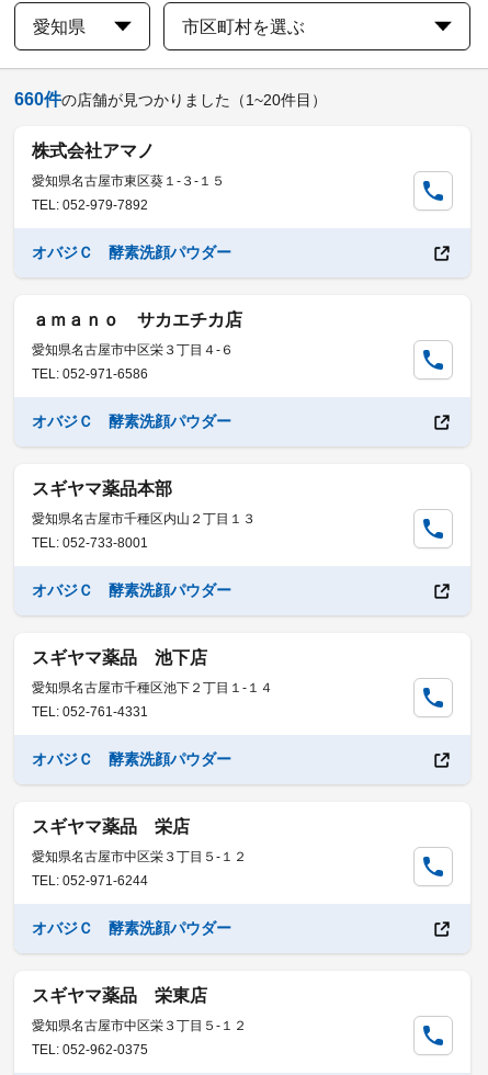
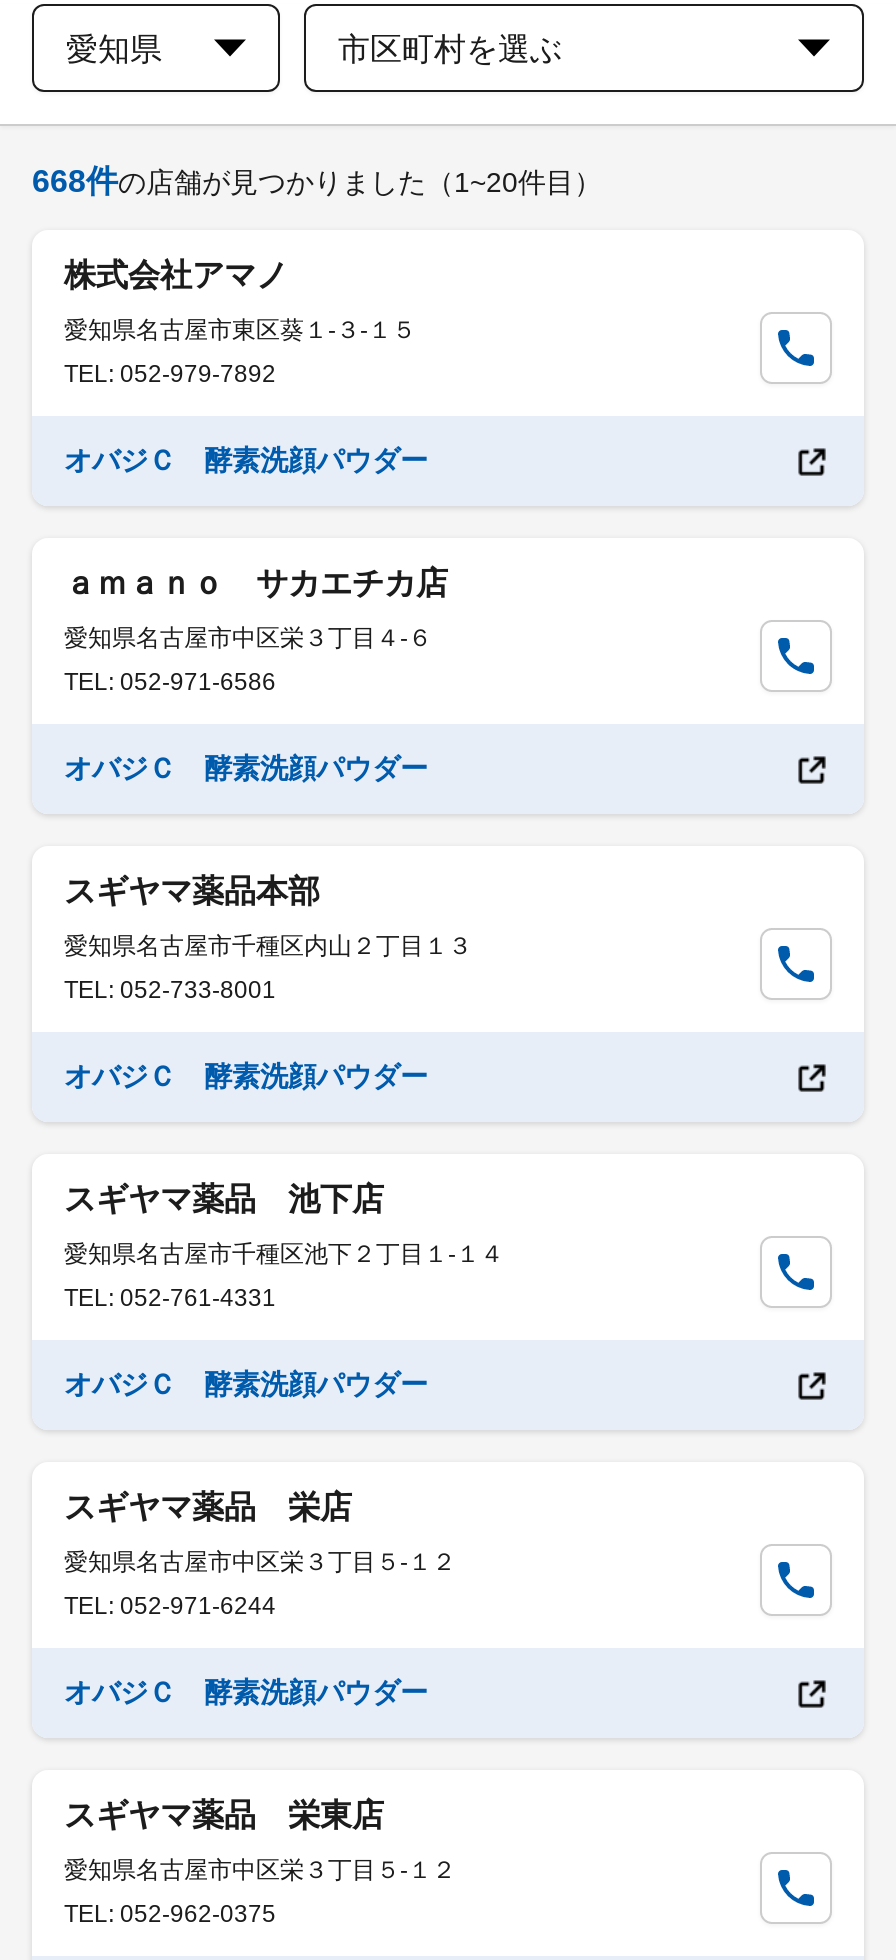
- 660件の店舗が見つかりました（1~20件目）
+ 668件の店舗が見つかりました（1~20件目）
